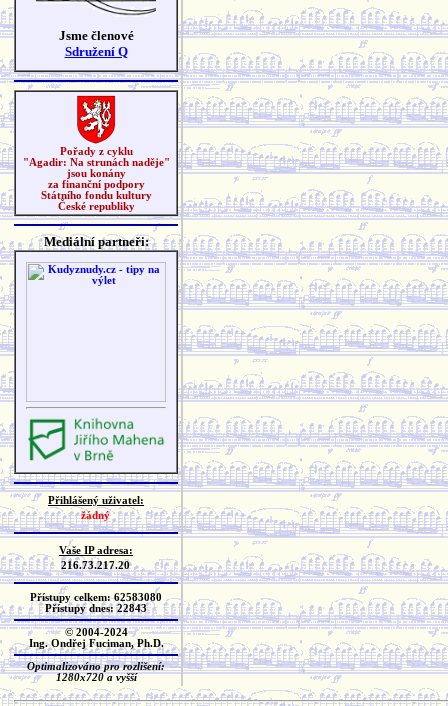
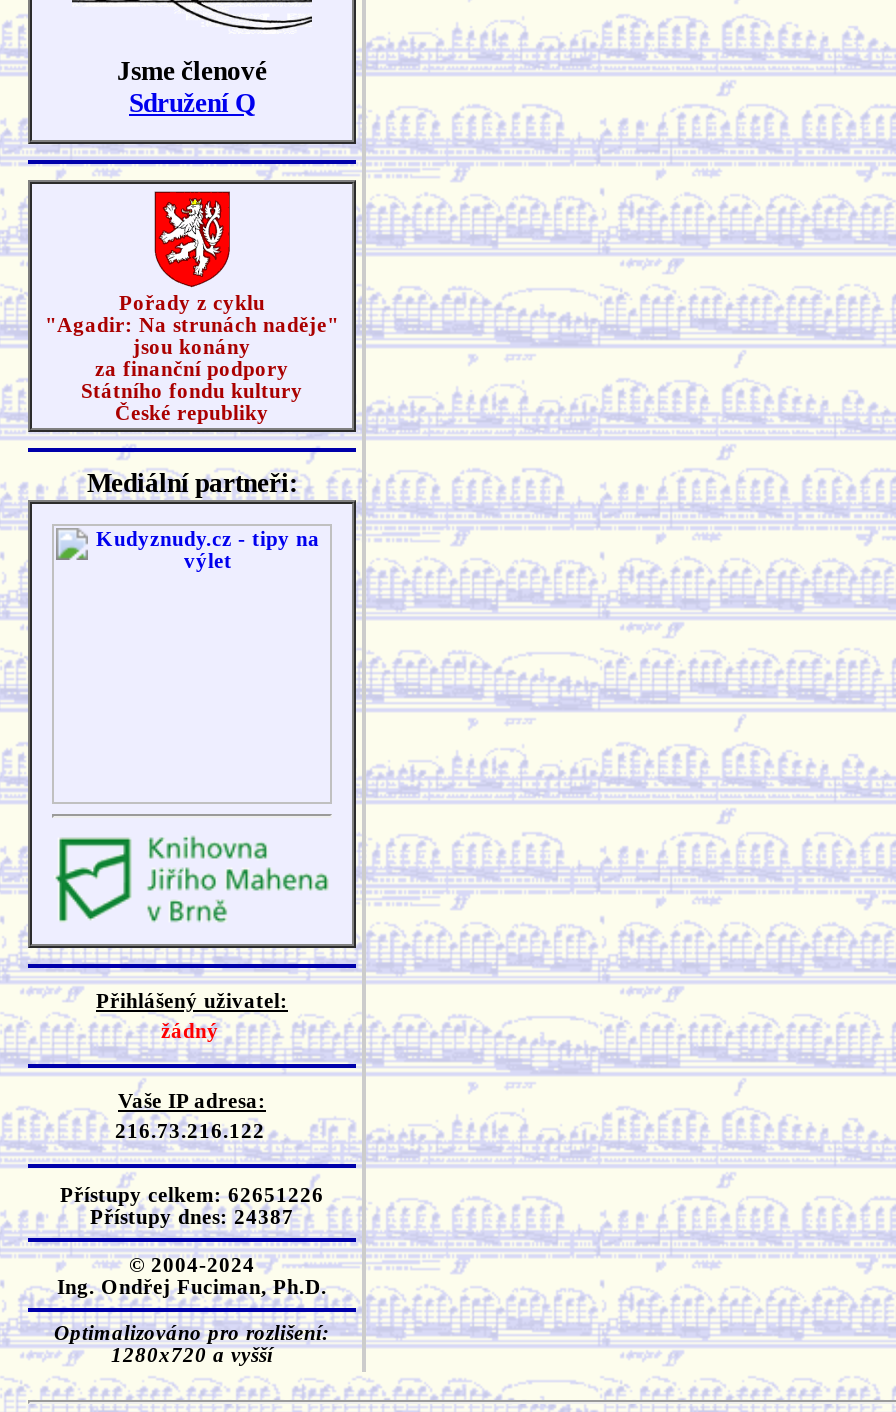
- 216.73.217.20
+ 216.73.216.122

- Přístupy celkem: 62583080
+ Přístupy celkem: 62651226

- Přístupy dnes: 22843
+ Přístupy dnes: 24387
